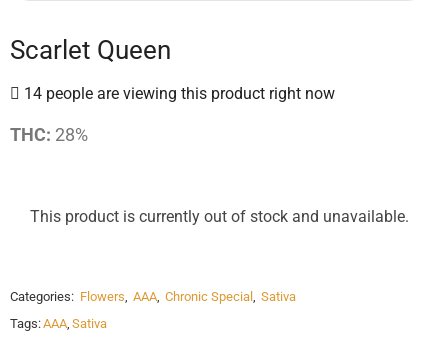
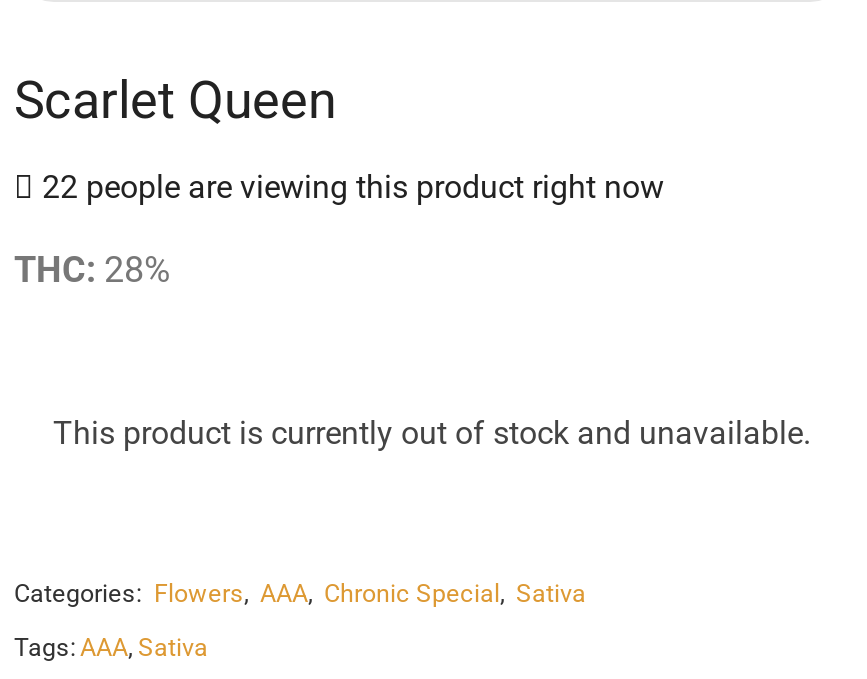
- 14 people are viewing this product right now
+ 22 people are viewing this product right now
